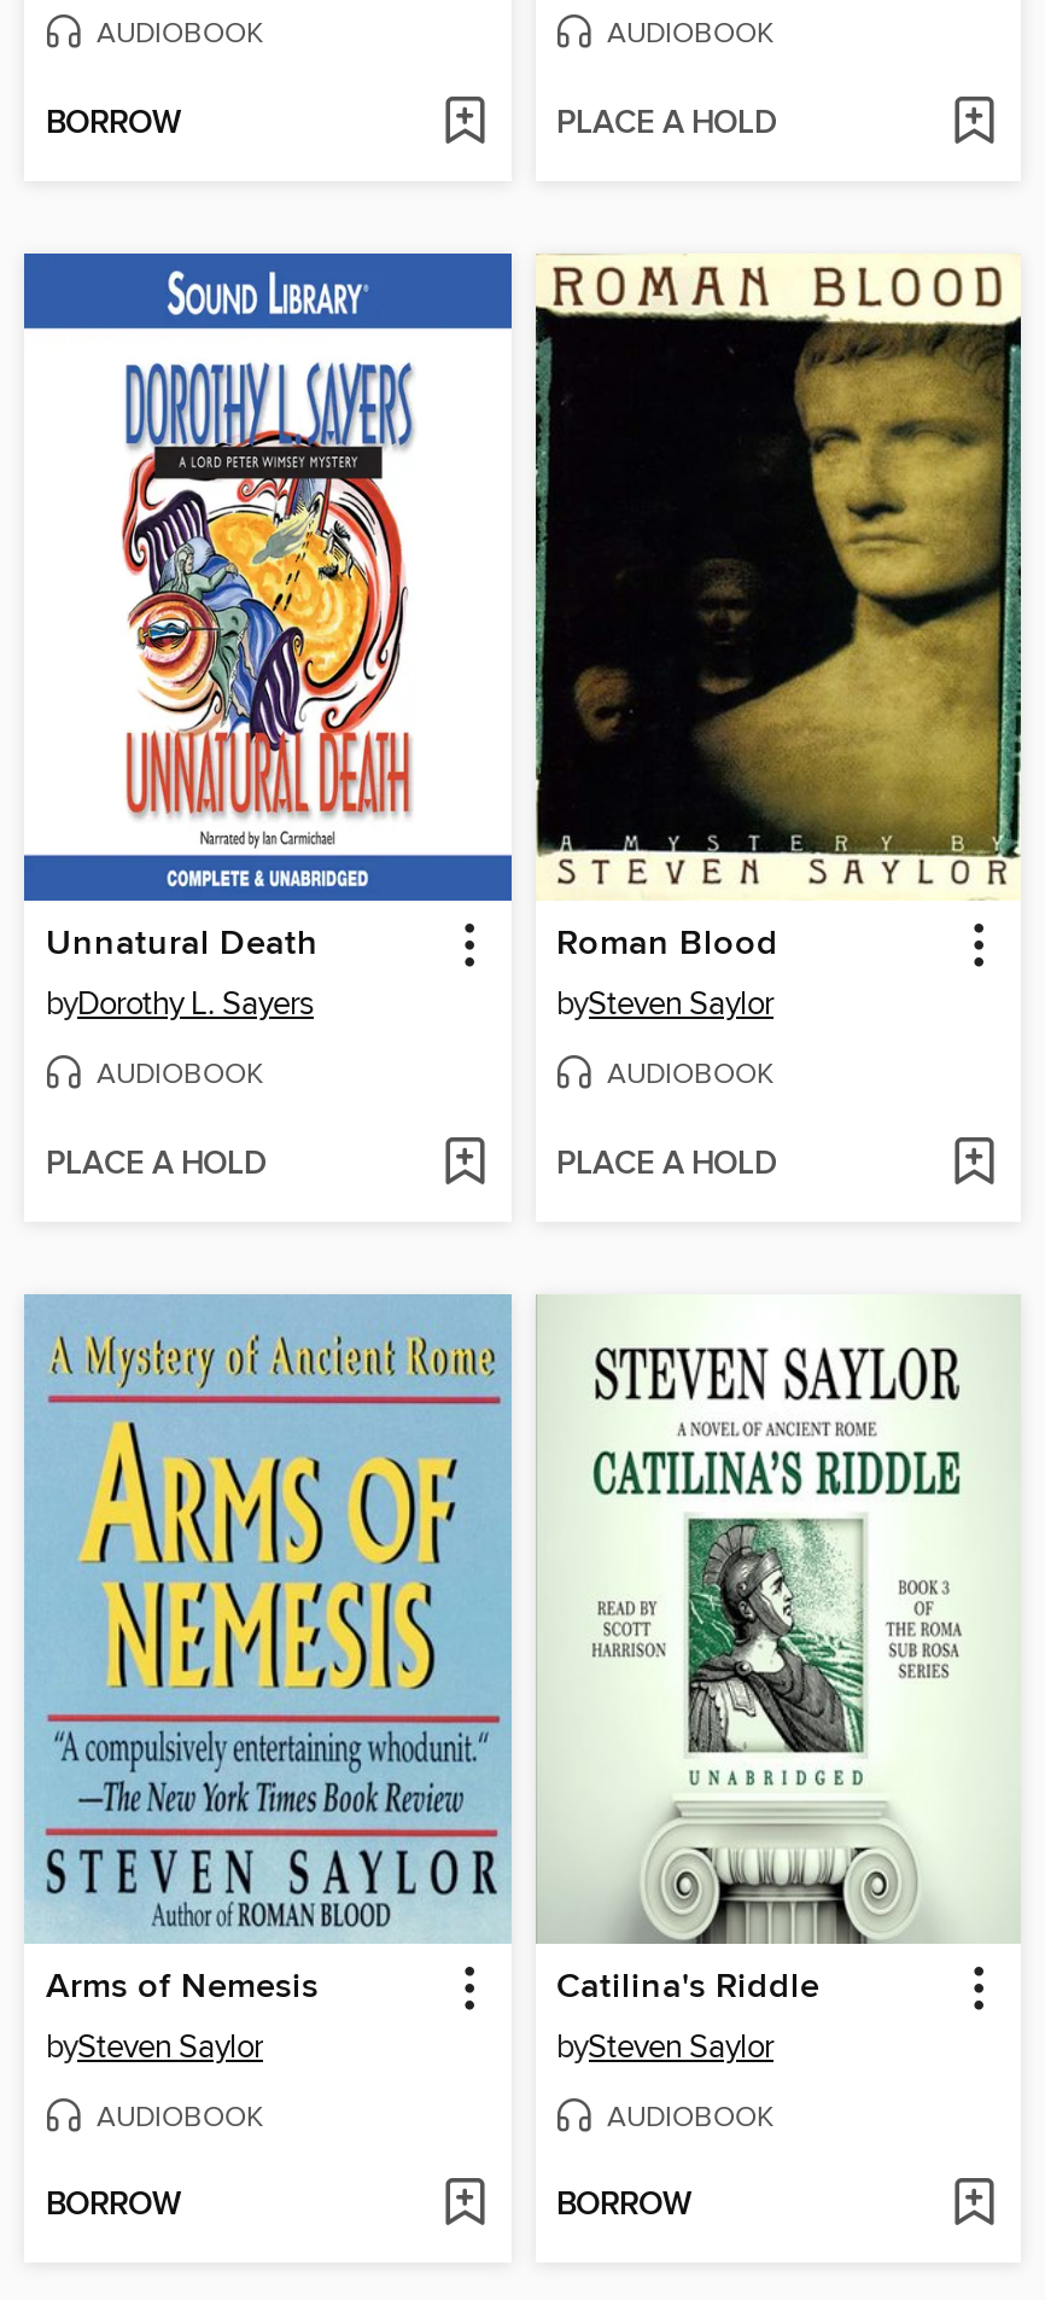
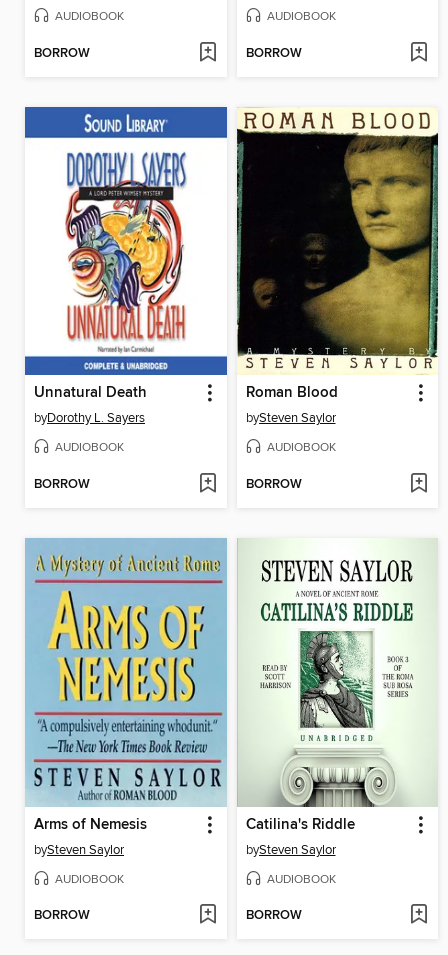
- PLACE A HOLD
+ BORROW

- PLACE A HOLD
+ BORROW

- PLACE A HOLD
+ BORROW
